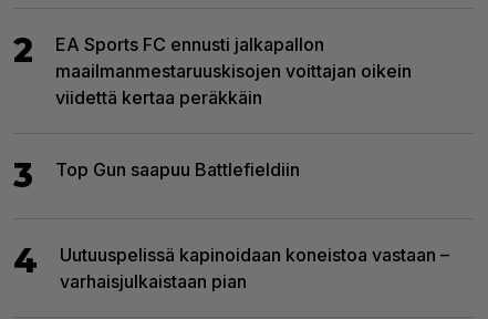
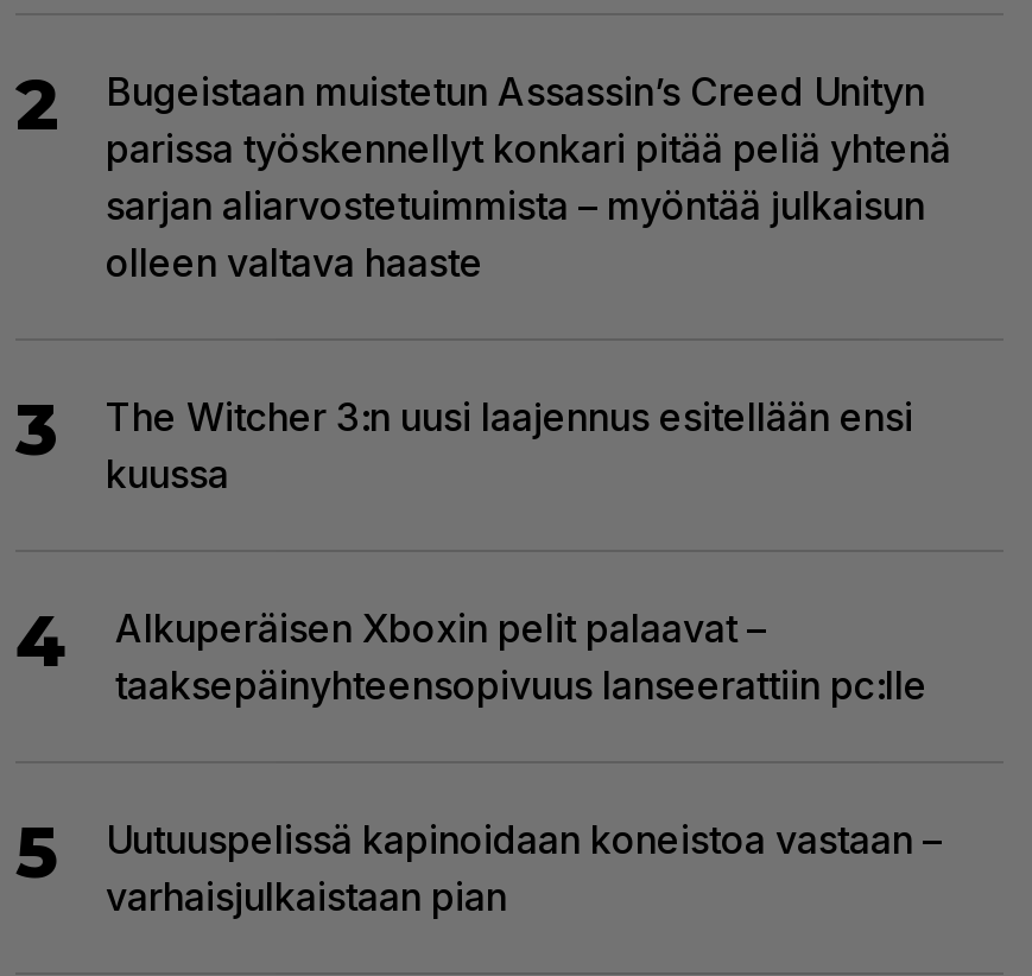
- EA Sports FC ennusti jalkapallon
- maailmanmestaruuskisojen voittajan oikein
- viidettä kertaa peräkkäin
+ Bugeistaan muistetun Assassin’s Creed Unityn
+ parissa työskennellyt konkari pitää peliä yhtenä
+ sarjan aliarvostetuimmista – myöntää julkaisun
+ olleen valtava haaste

- Top Gun saapuu Battlefieldiin
+ The Witcher 3:n uusi laajennus esitellään ensi
+ kuussa

+ Alkuperäisen Xboxin pelit palaavat –
+ taaksepäinyhteensopivuus lanseerattiin pc:lle
+ 5
